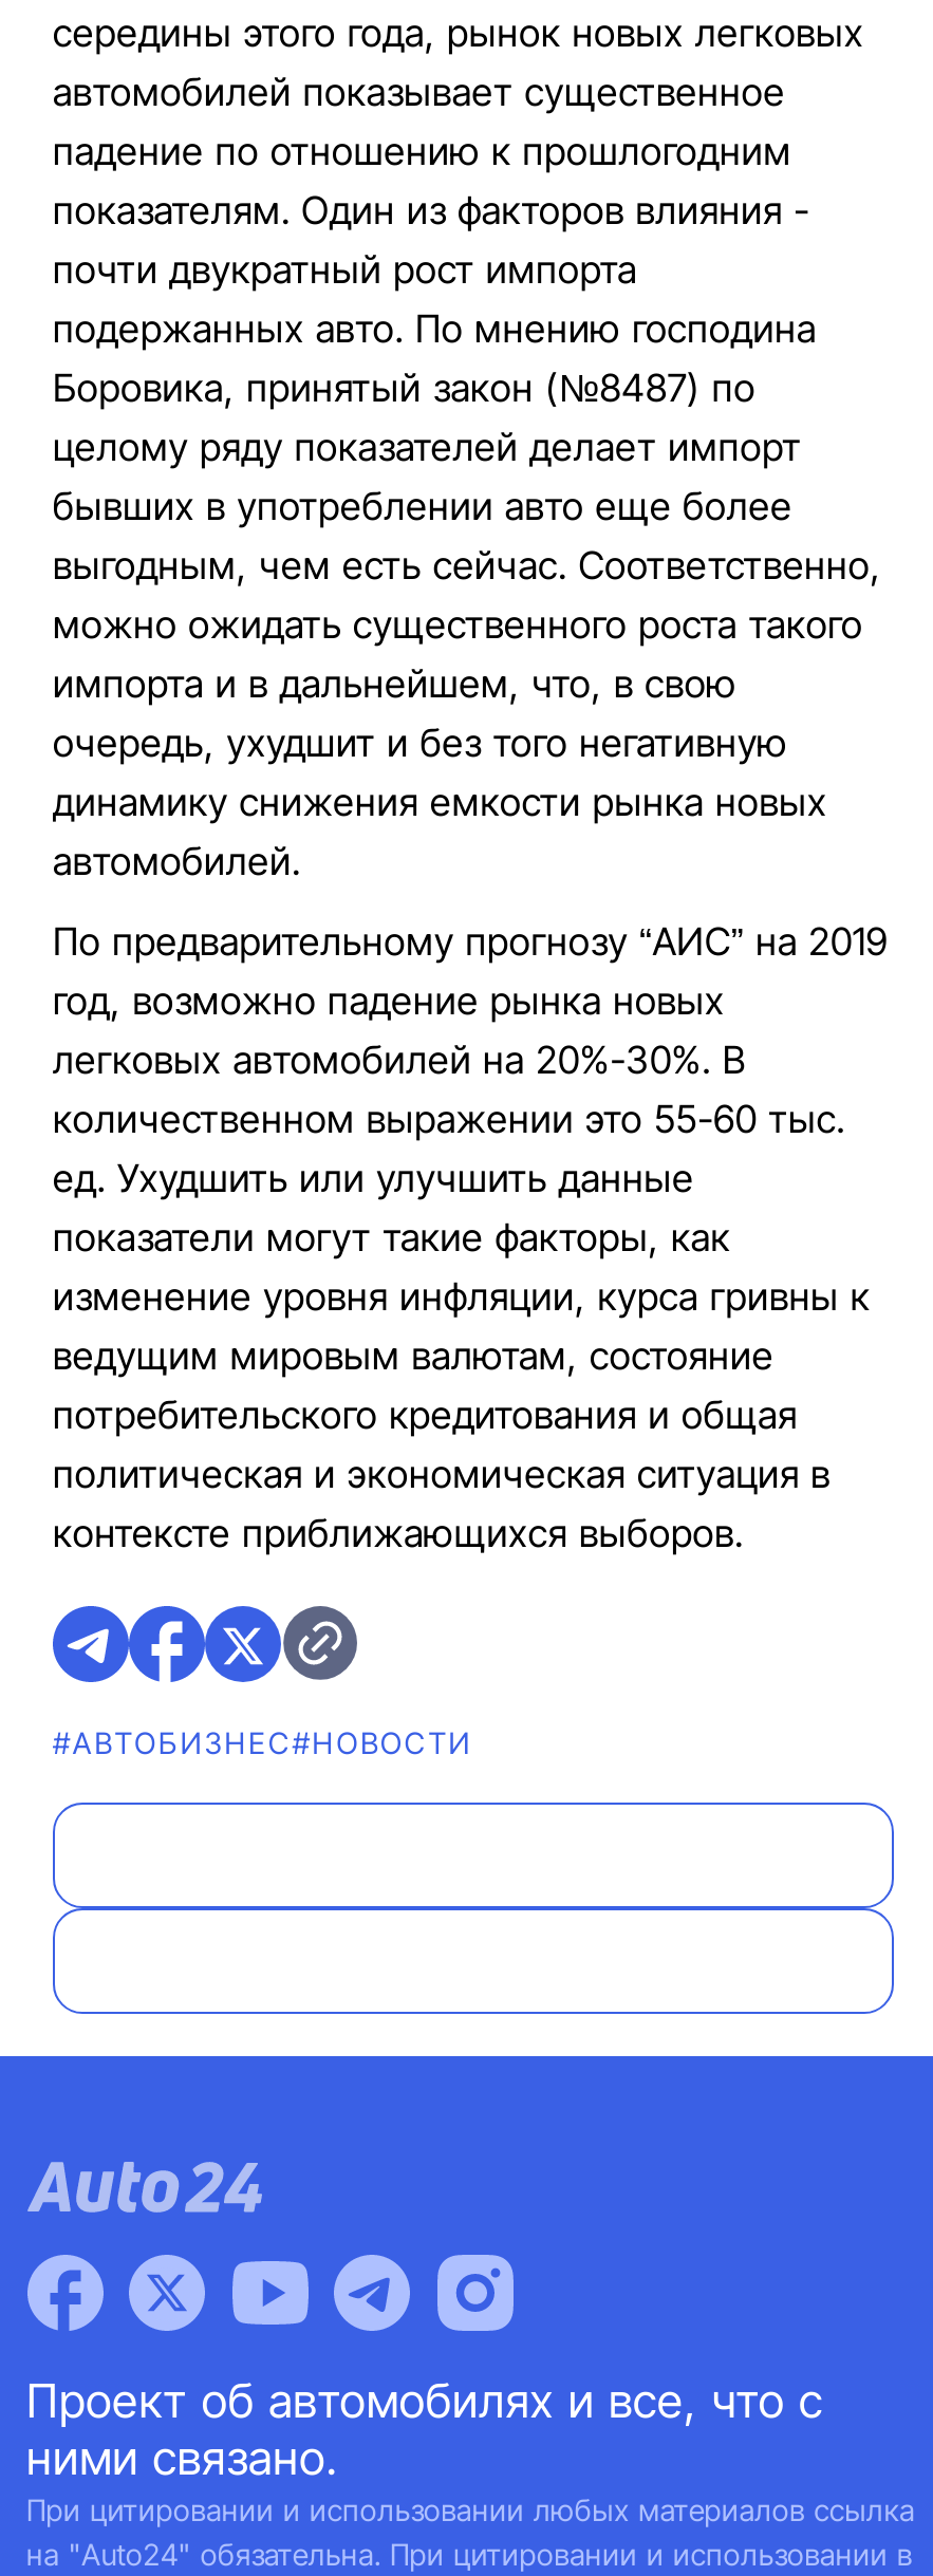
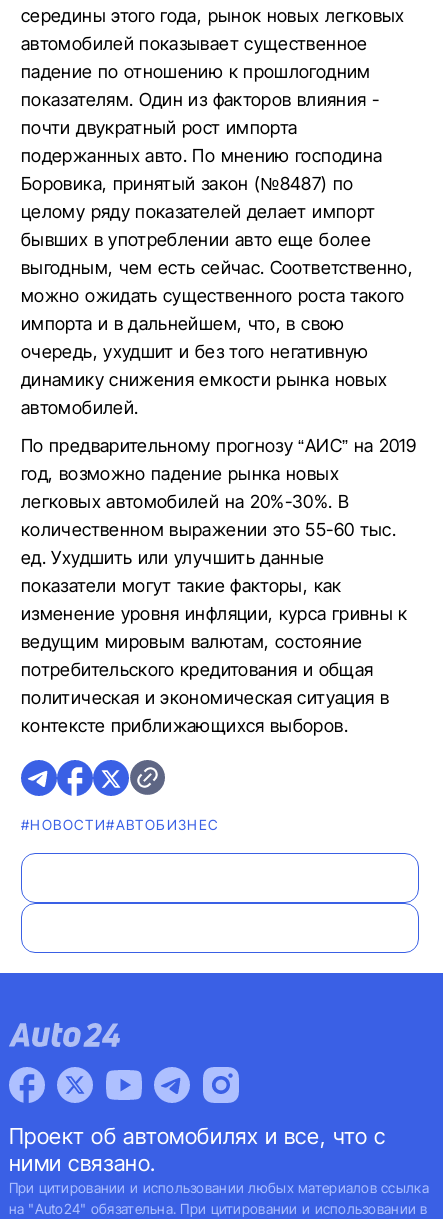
- #AВТОБИЗНЕС#НОВОСТИ
+ #НОВОСТИ#AВТОБИЗНЕС
